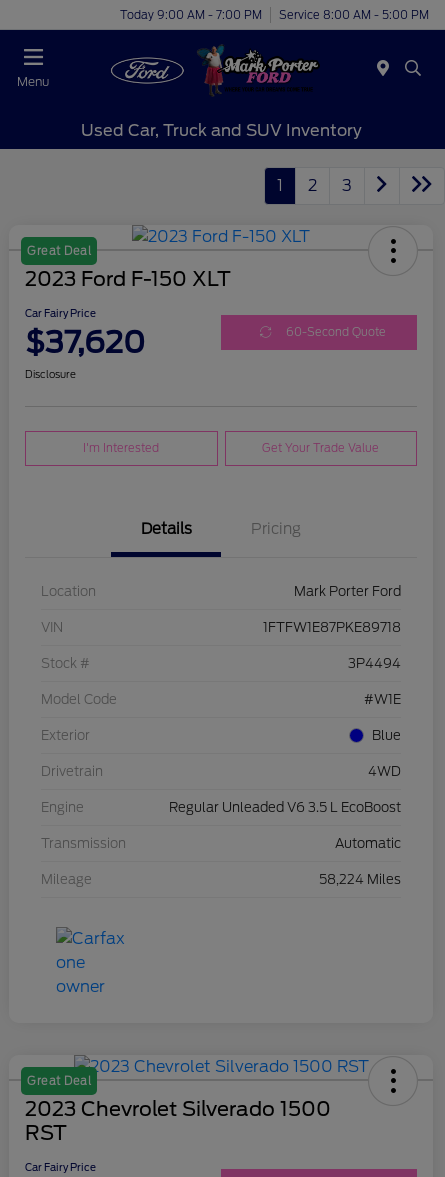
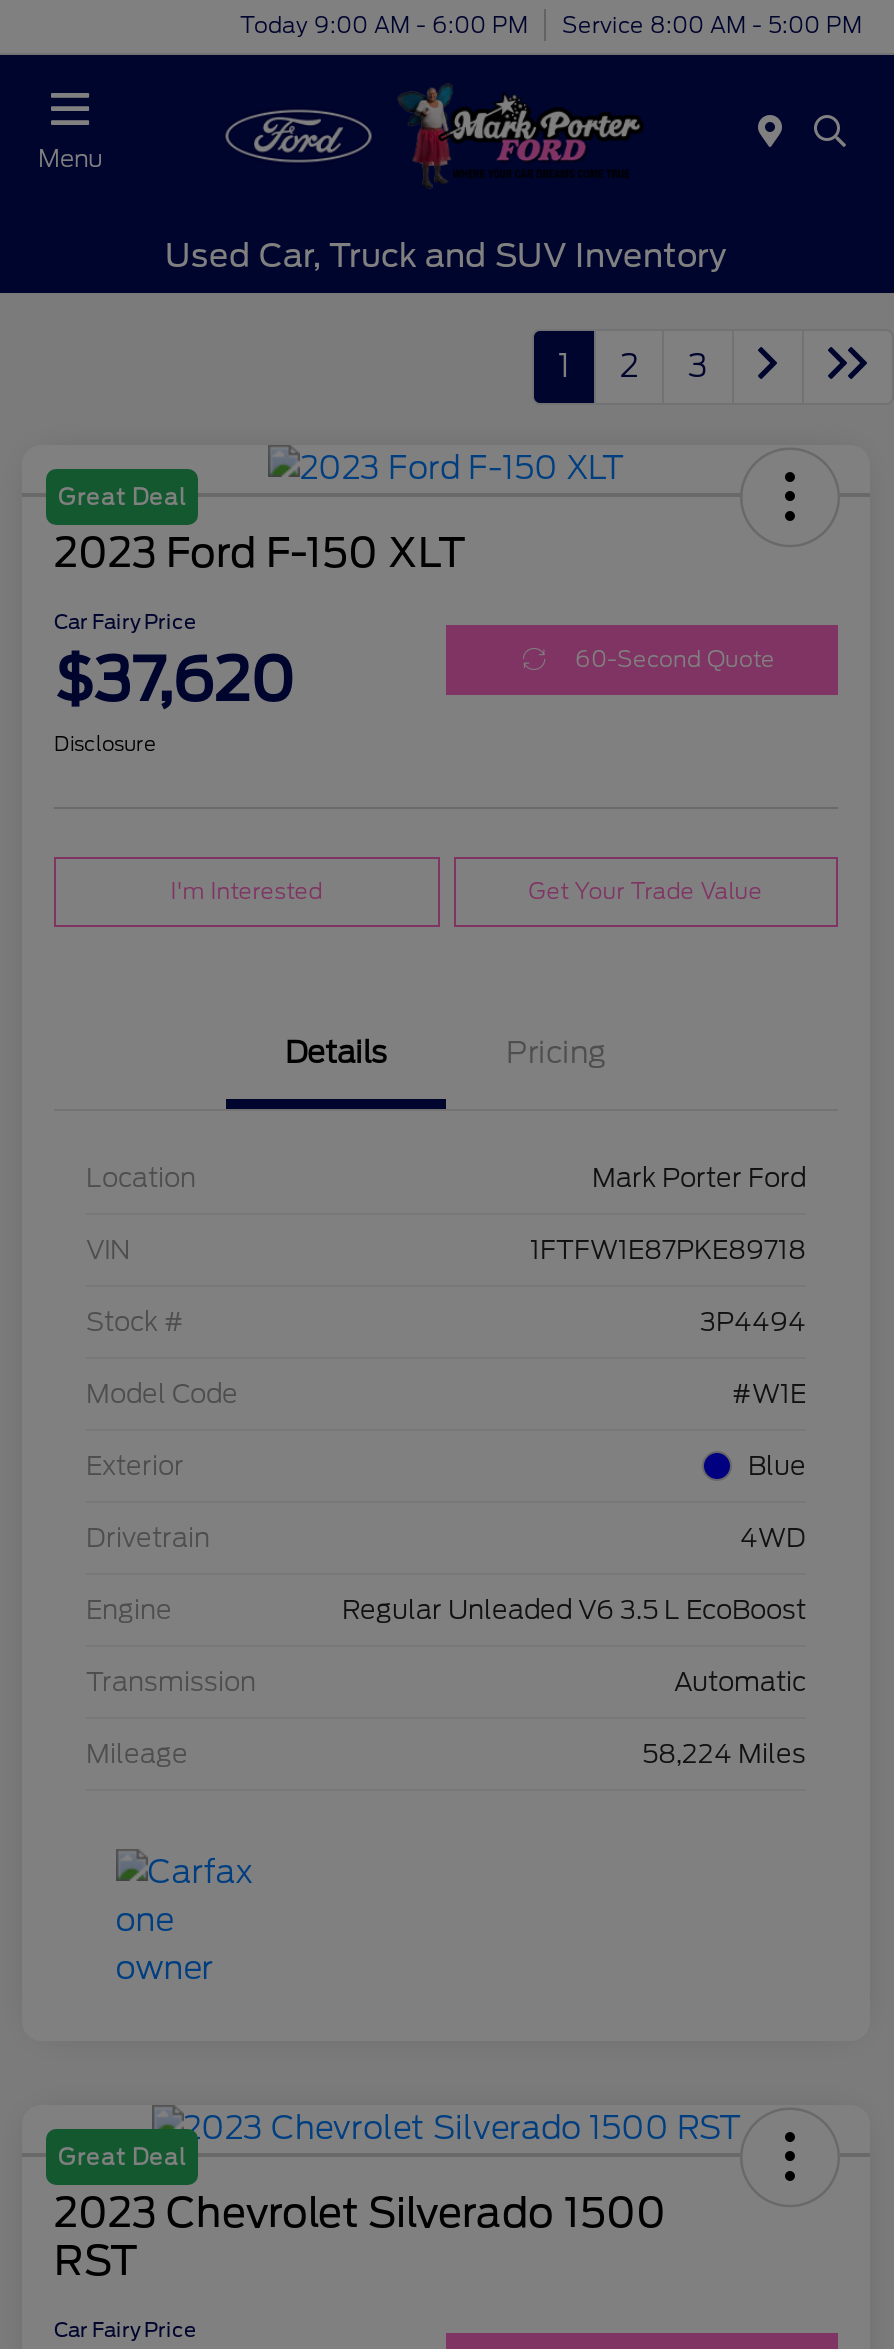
- Today 9:00 AM - 7:00 PM Service 8:00 AM - 5:00 PM
+ Today 9:00 AM - 6:00 PM Service 8:00 AM - 5:00 PM
